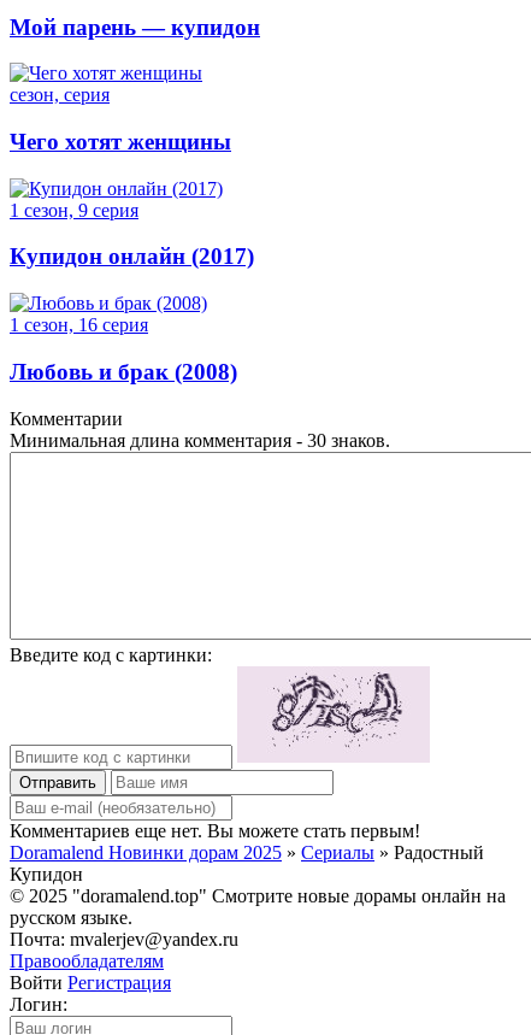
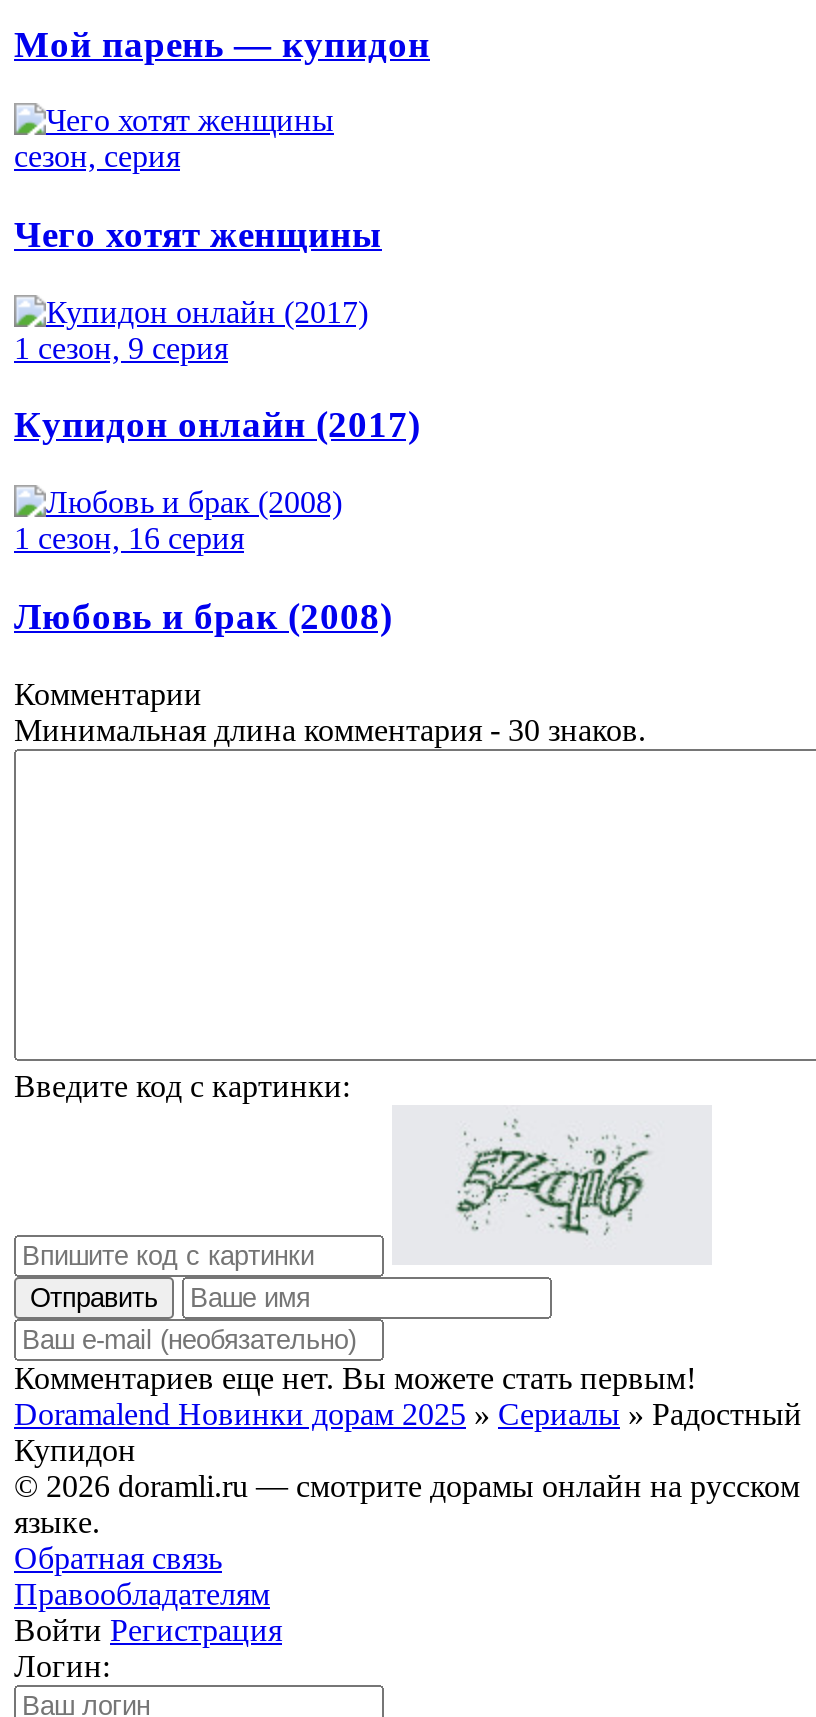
- [image]
+ [image]

- © 2025 "doramalend.top" Смотрите новые дорамы онлайн на
- русском языке.
- Почта: mvalerjev@yandex.ru
+ © 2026 doramli.ru — смотрите дорамы онлайн на русском
+ языке.
+ Обратная связь
